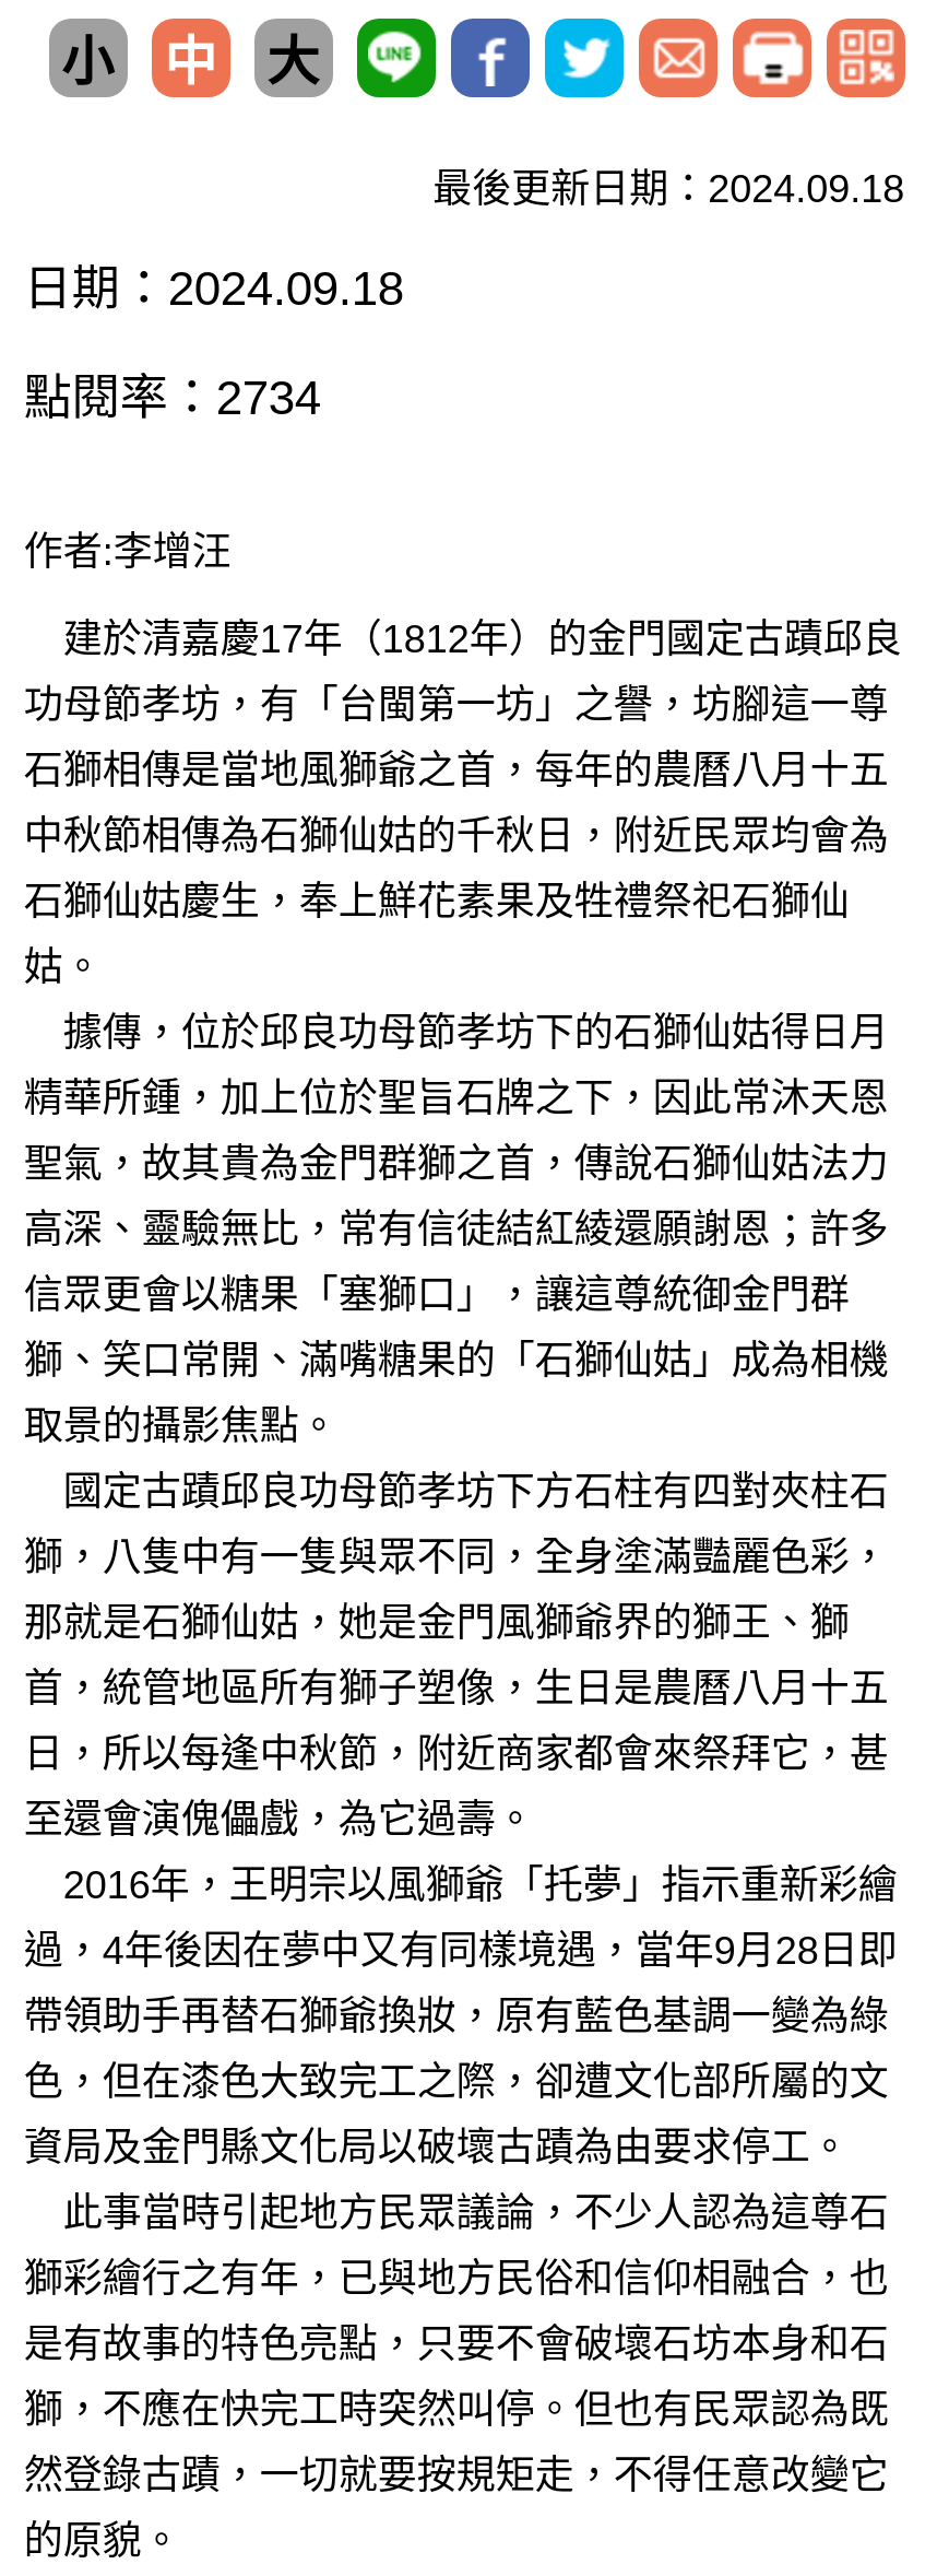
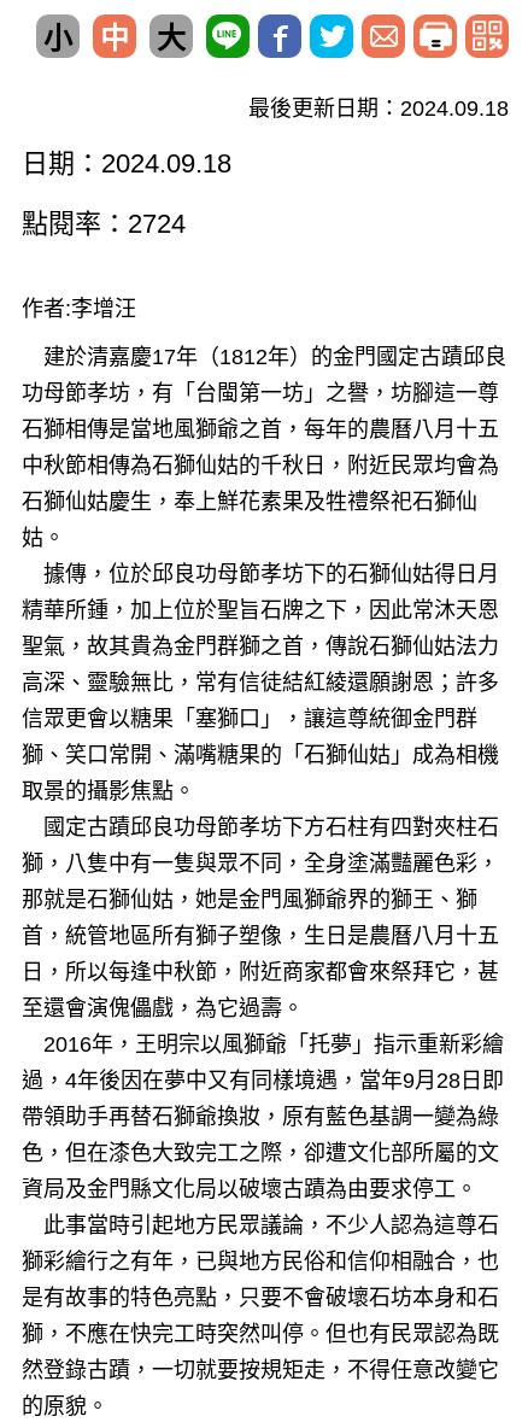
- 點閱率：2734
+ 點閱率：2724
